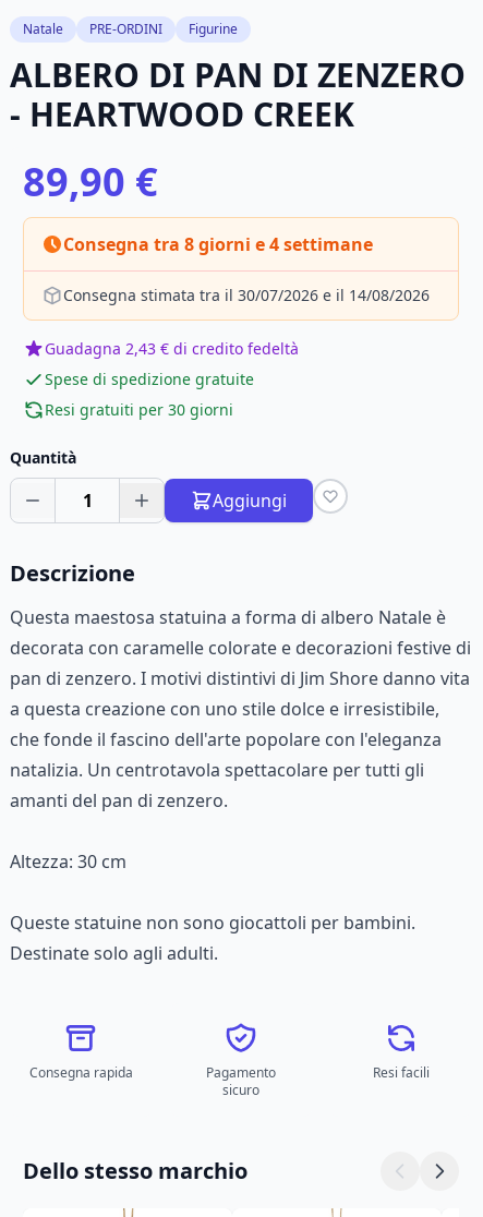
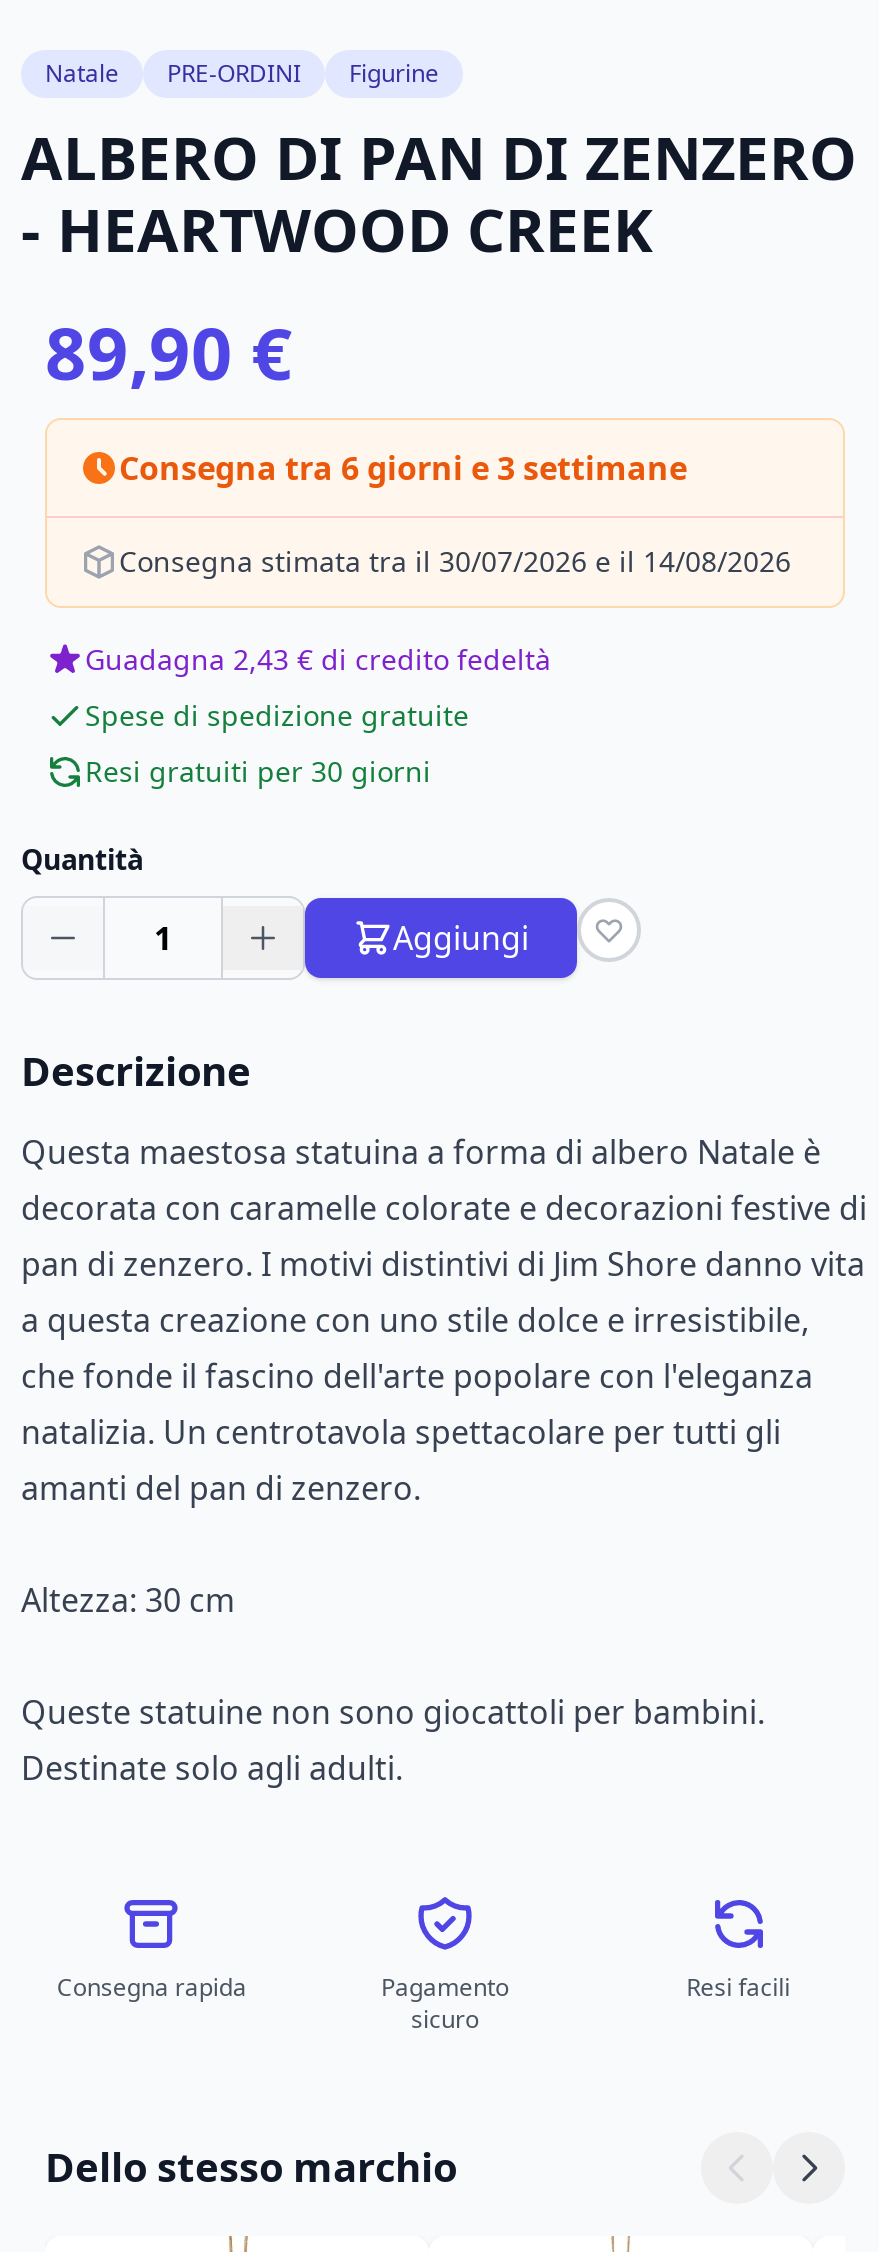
- Consegna tra 8 giorni e 4 settimane
+ Consegna tra 6 giorni e 3 settimane
